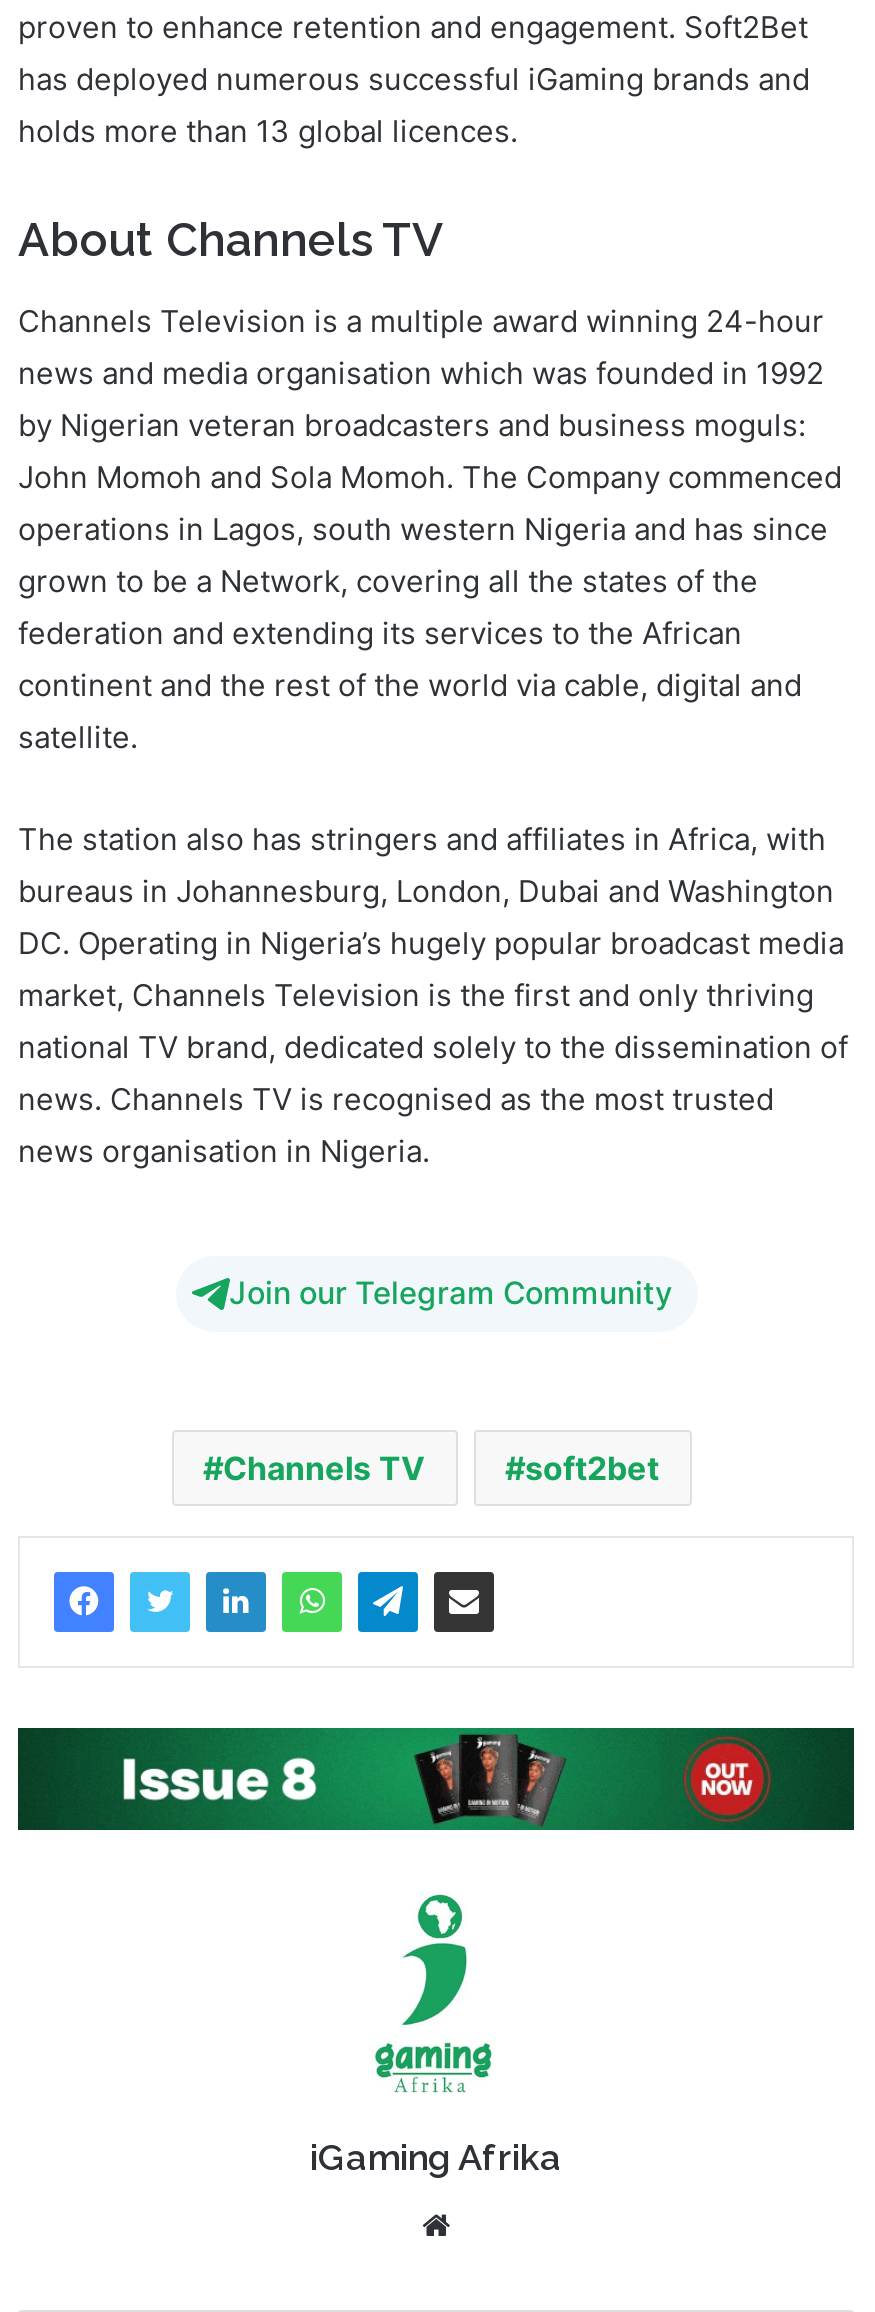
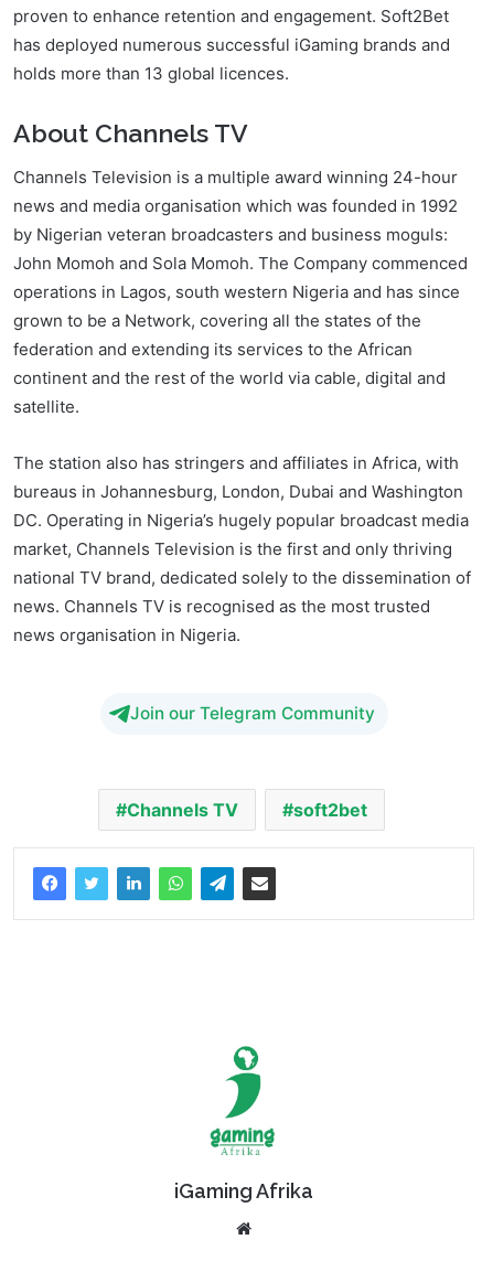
- [image]
